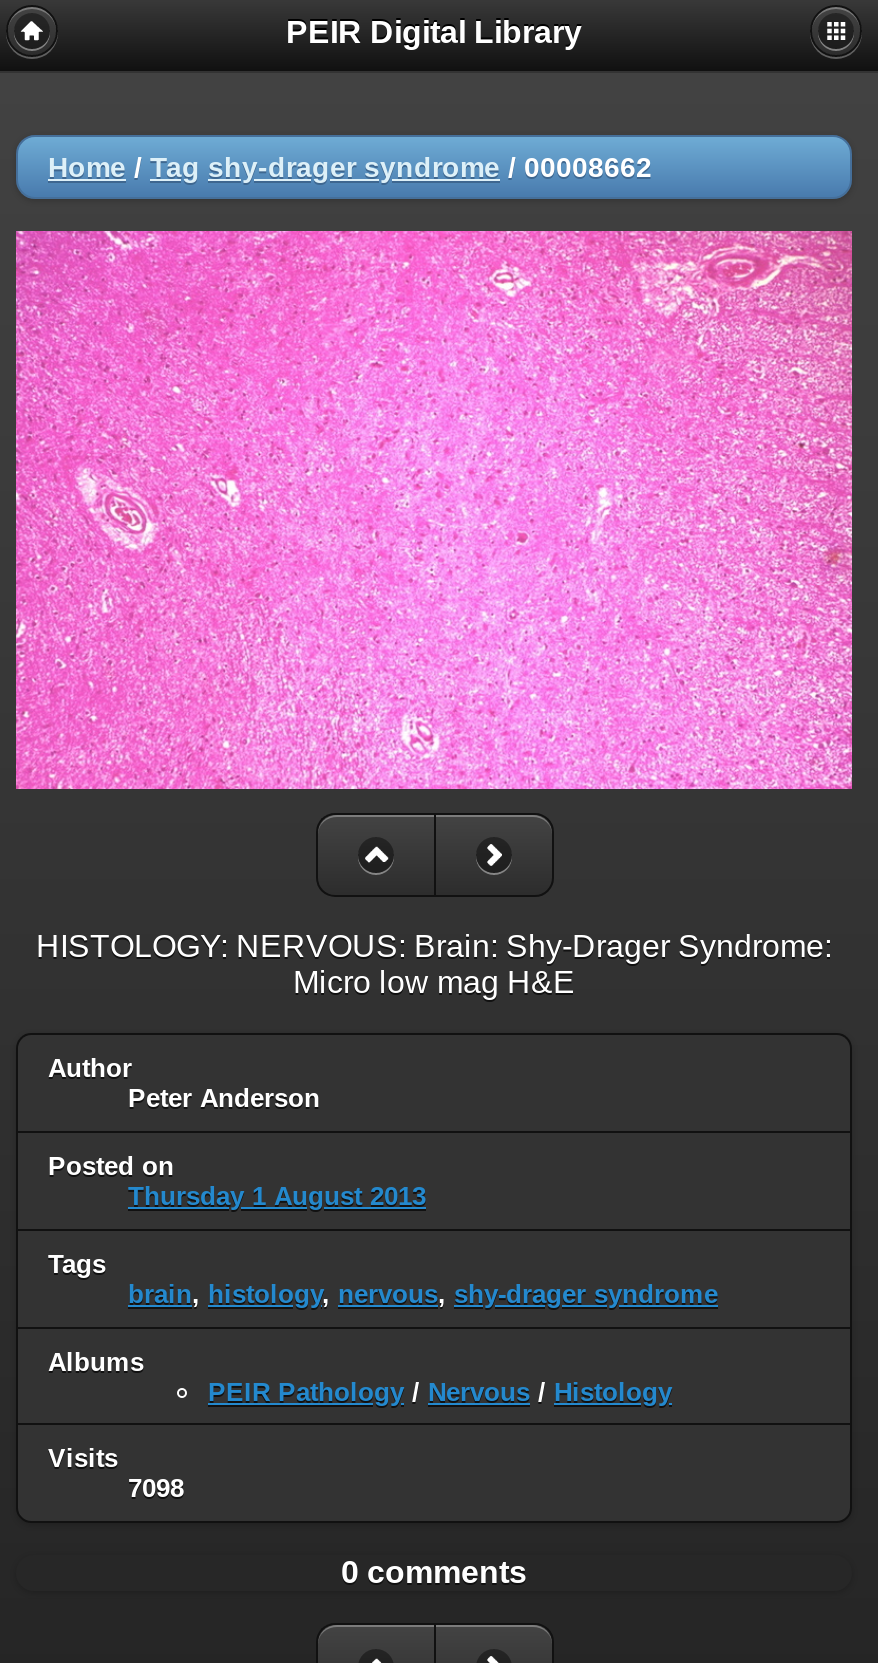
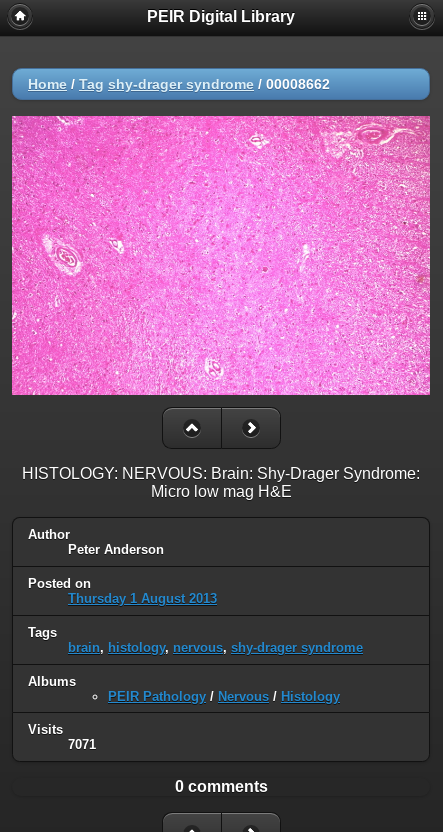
- 7098
+ 7071
